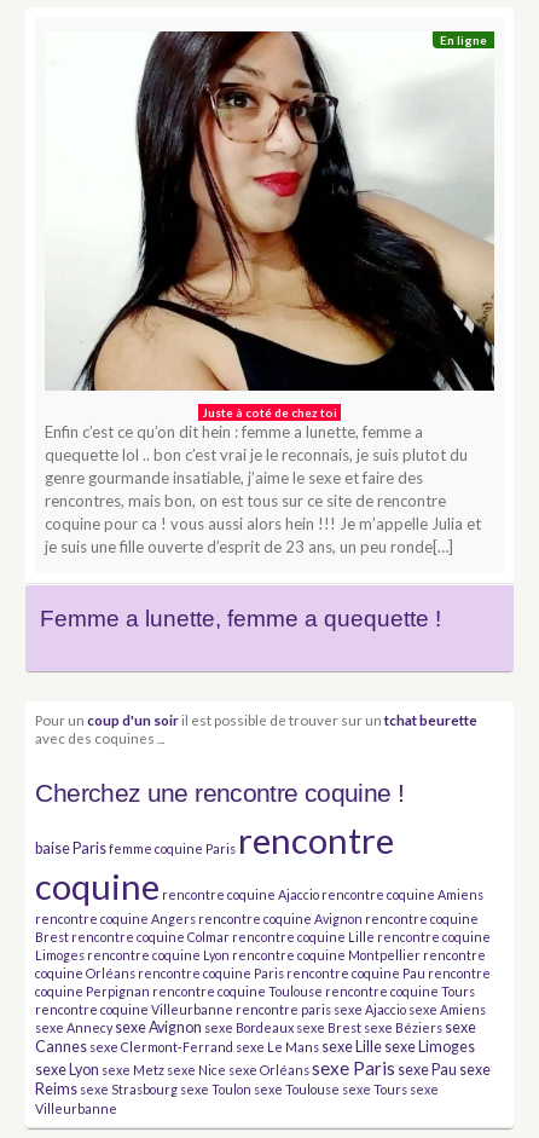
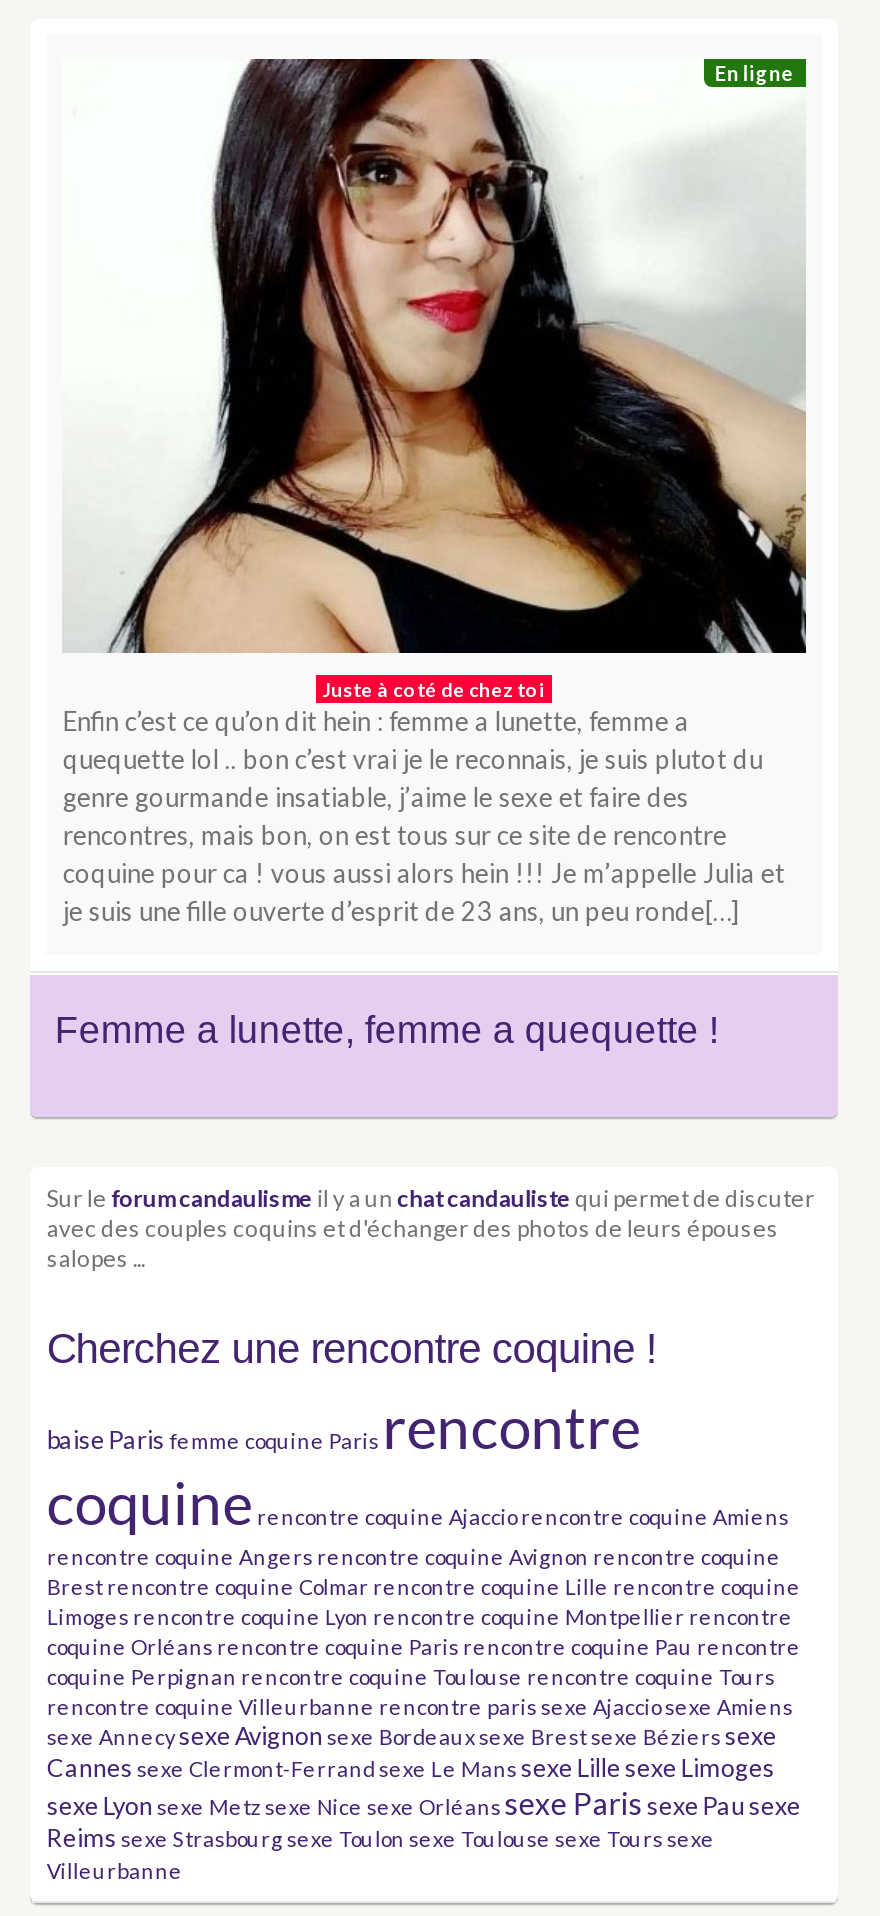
- Pour un coup d'un soir il est possible de trouver sur un tchat beurette
- avec des coquines ...
+ Sur le forum candaulisme il y a un chat candauliste qui permet de discuter
+ avec des couples coquins et d'échanger des photos de leurs épouses
+ salopes ...
